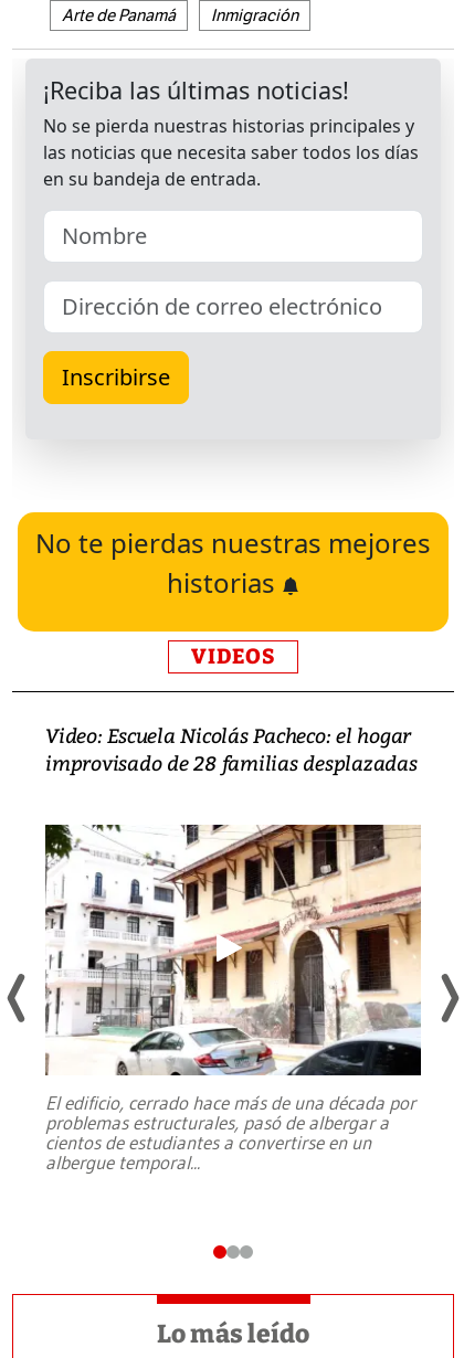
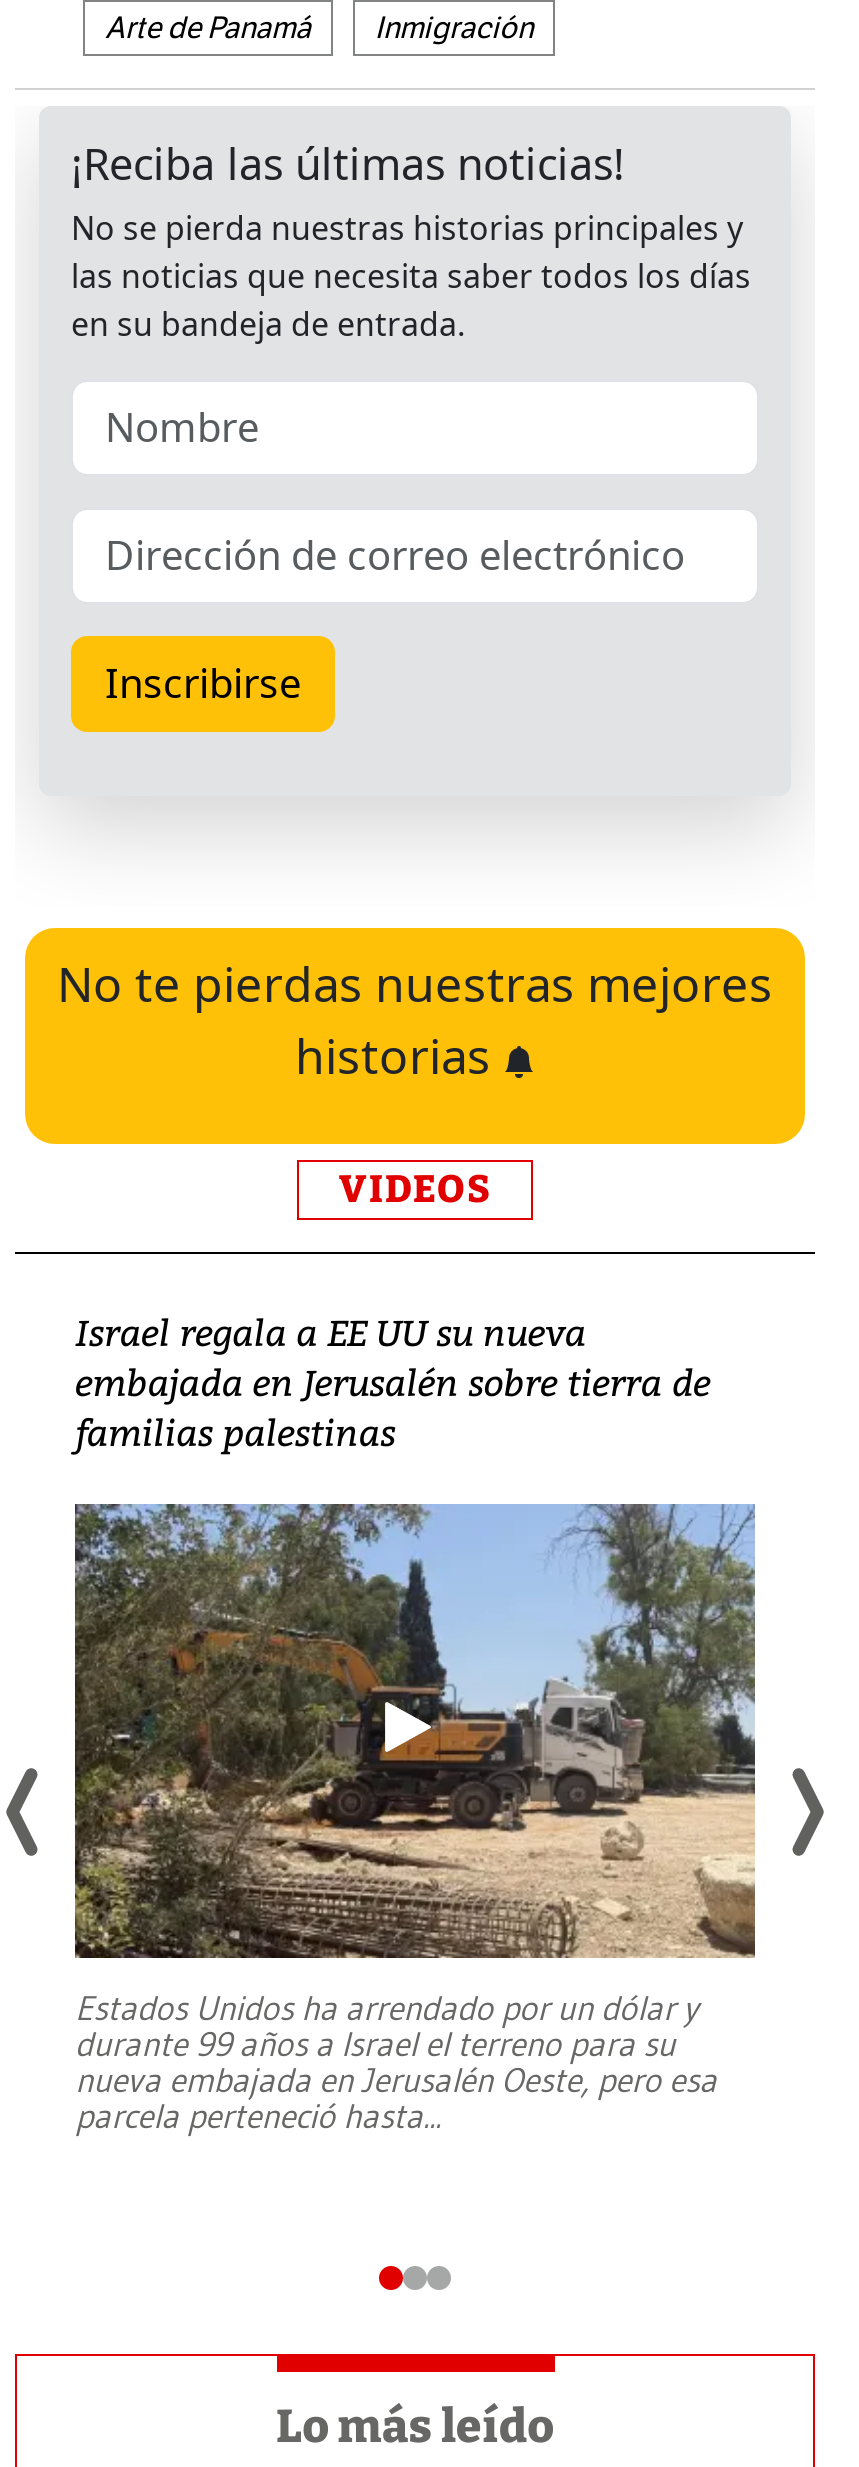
- Video: Escuela Nicolás Pacheco: el hogar
- improvisado de 28 familias desplazadas
+ Israel regala a EE UU su nueva
+ embajada en Jerusalén sobre tierra de
+ familias palestinas

- [image]
- El edificio, cerrado hace más de una década por
- problemas estructurales, pasó de albergar a
- cientos de estudiantes a convertirse en un
- albergue temporal...
+ [image]
+ Estados Unidos ha arrendado por un dólar y
+ durante 99 años a Israel el terreno para su
+ nueva embajada en Jerusalén Oeste, pero esa
+ parcela perteneció hasta...
